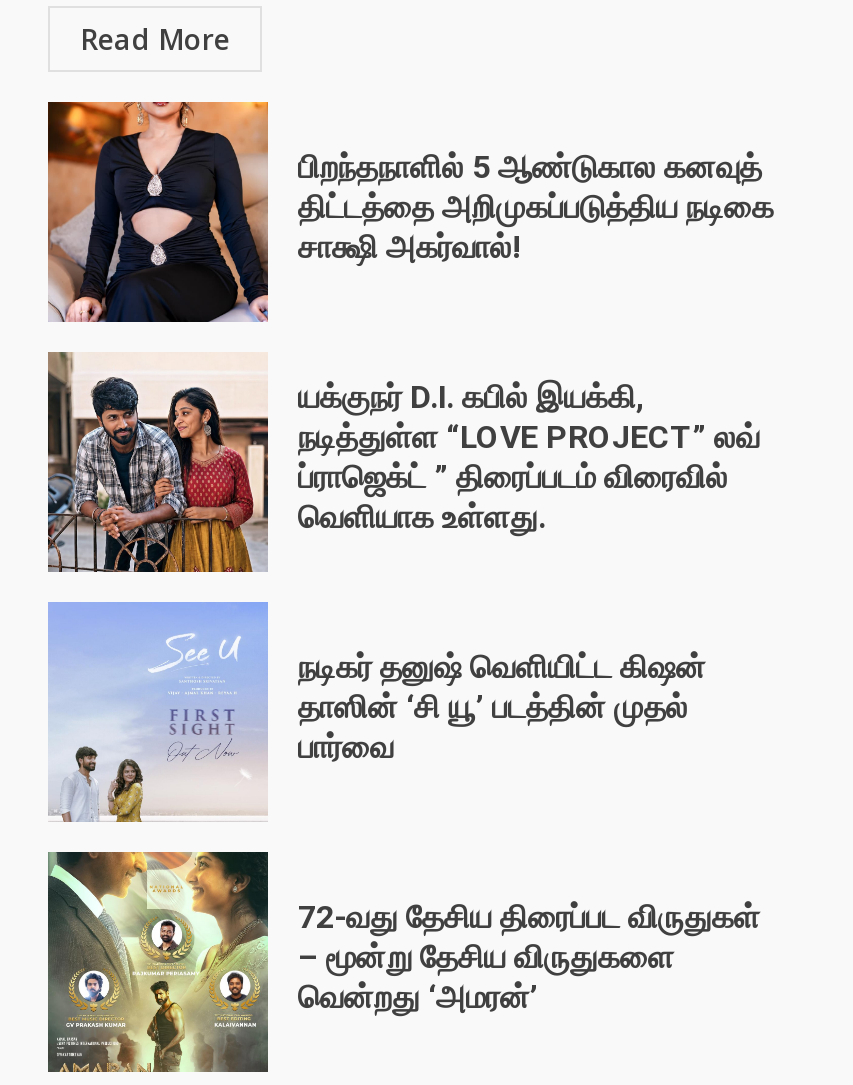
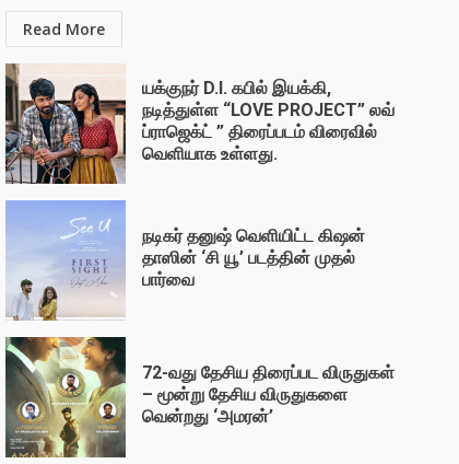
- [image]
- பிறந்தநாளில் 5 ஆண்டுகால கனவுத்
- திட்டத்தை அறிமுகப்படுத்திய நடிகை
- சாக்ஷி அகர்வால்!
